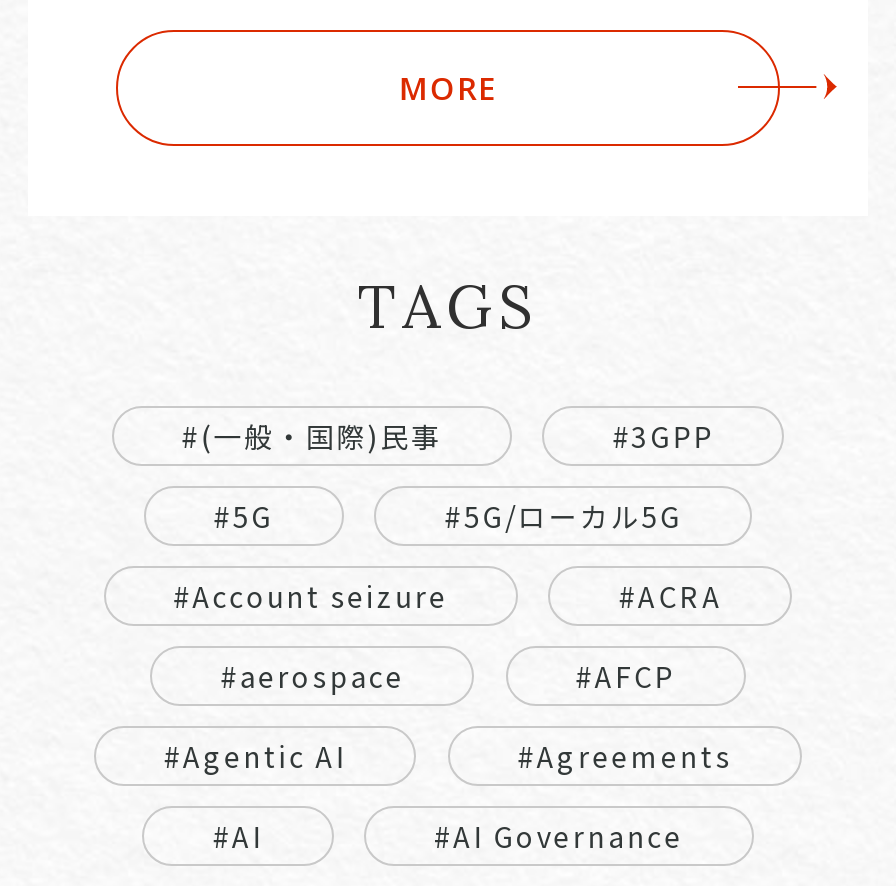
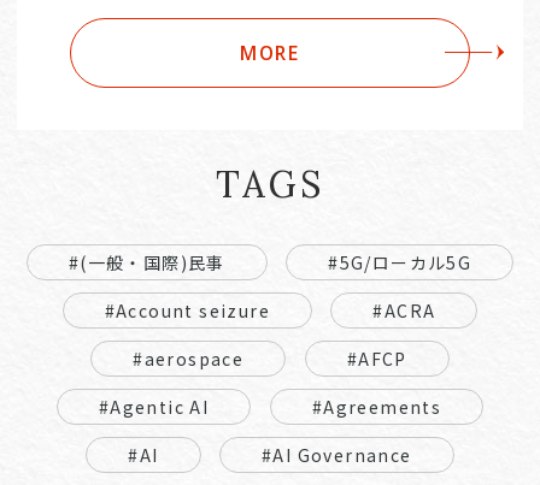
- #3GPP
- #5G
